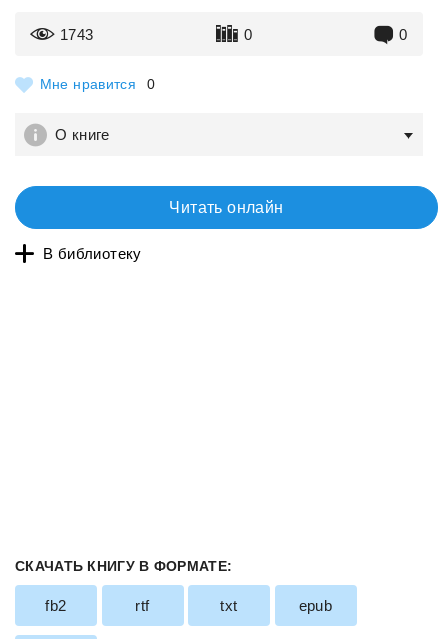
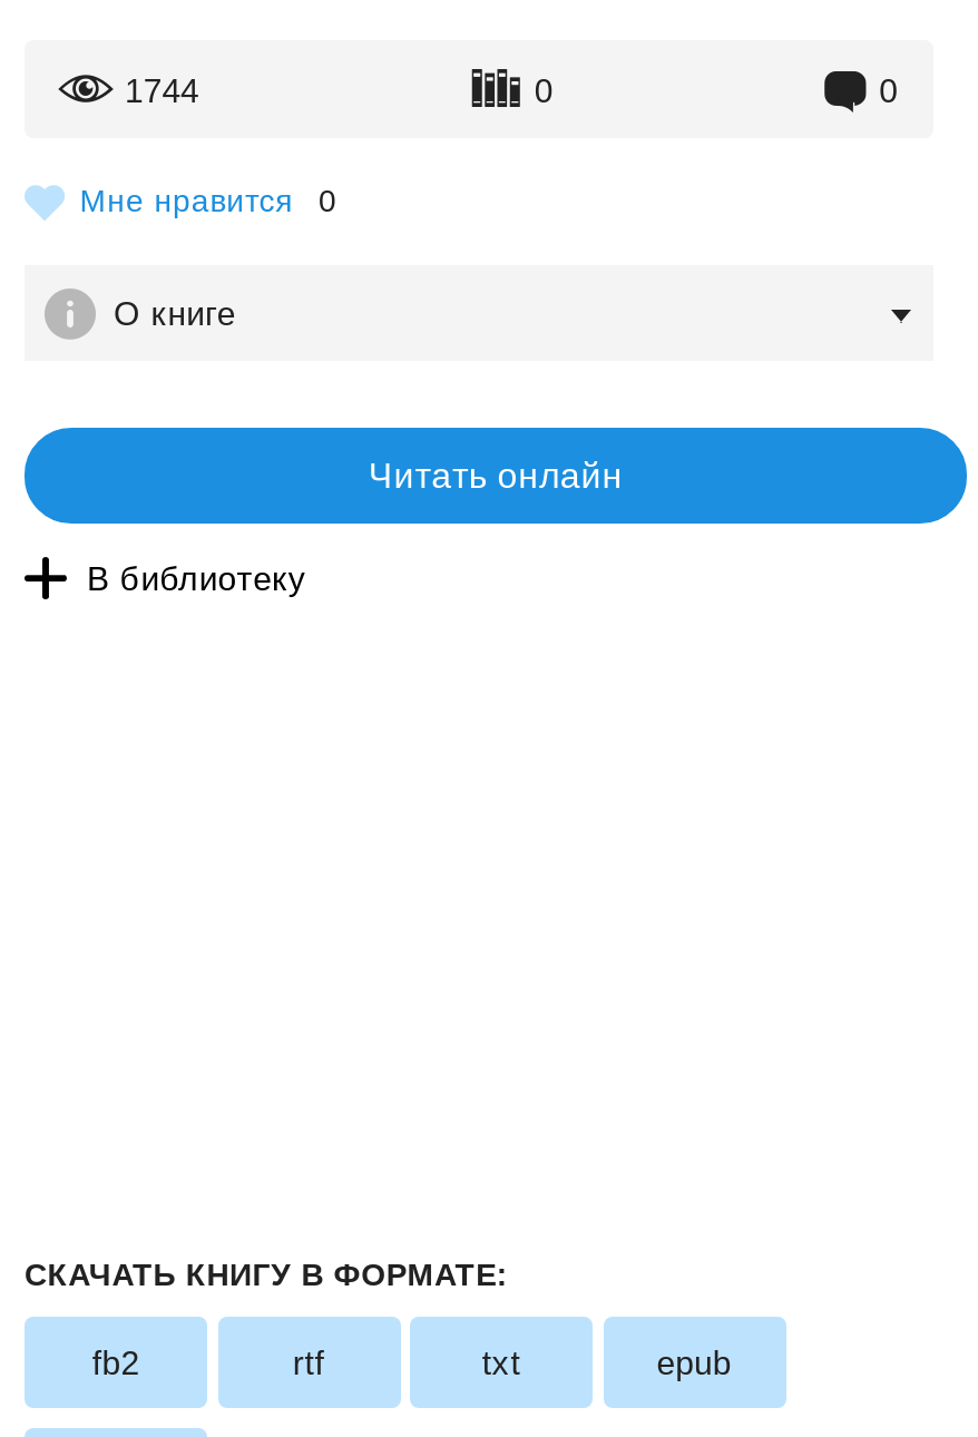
- 1743
+ 1744
